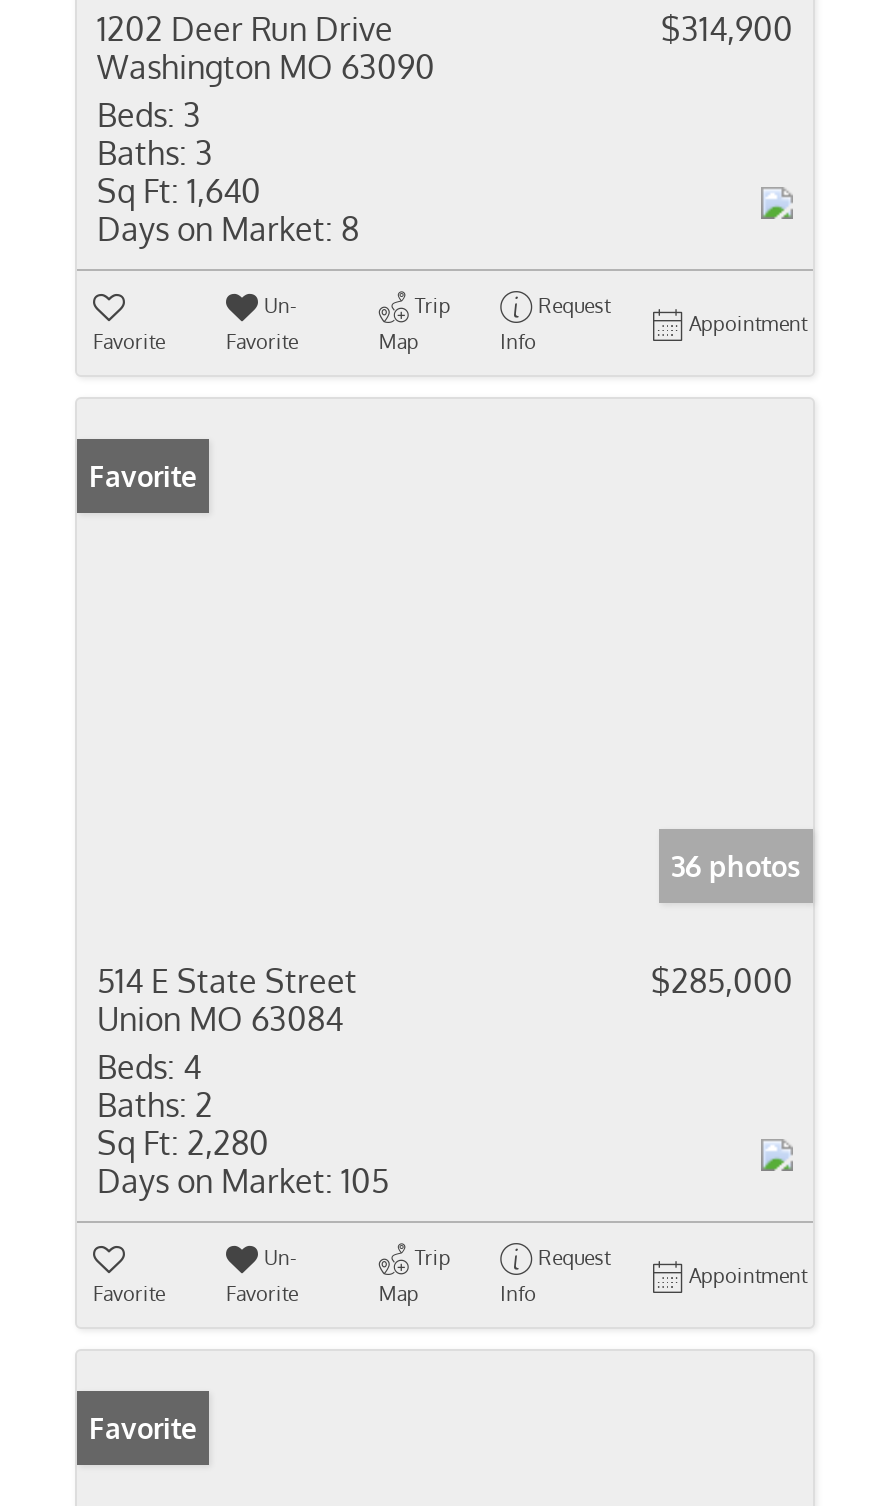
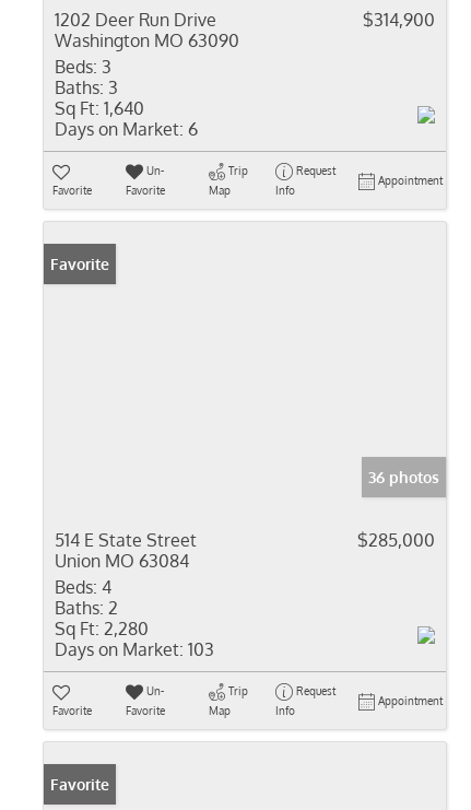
- Days on Market: 8
+ Days on Market: 6

- Days on Market: 105
+ Days on Market: 103
